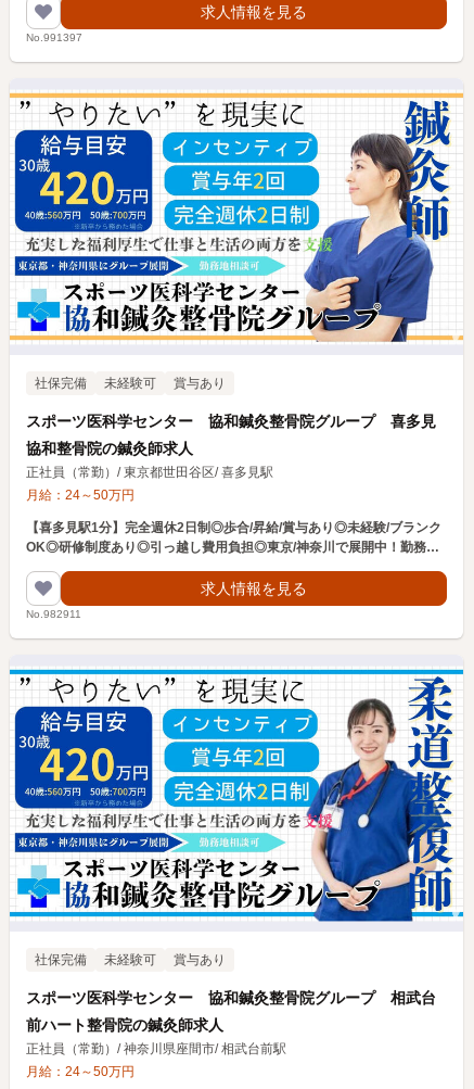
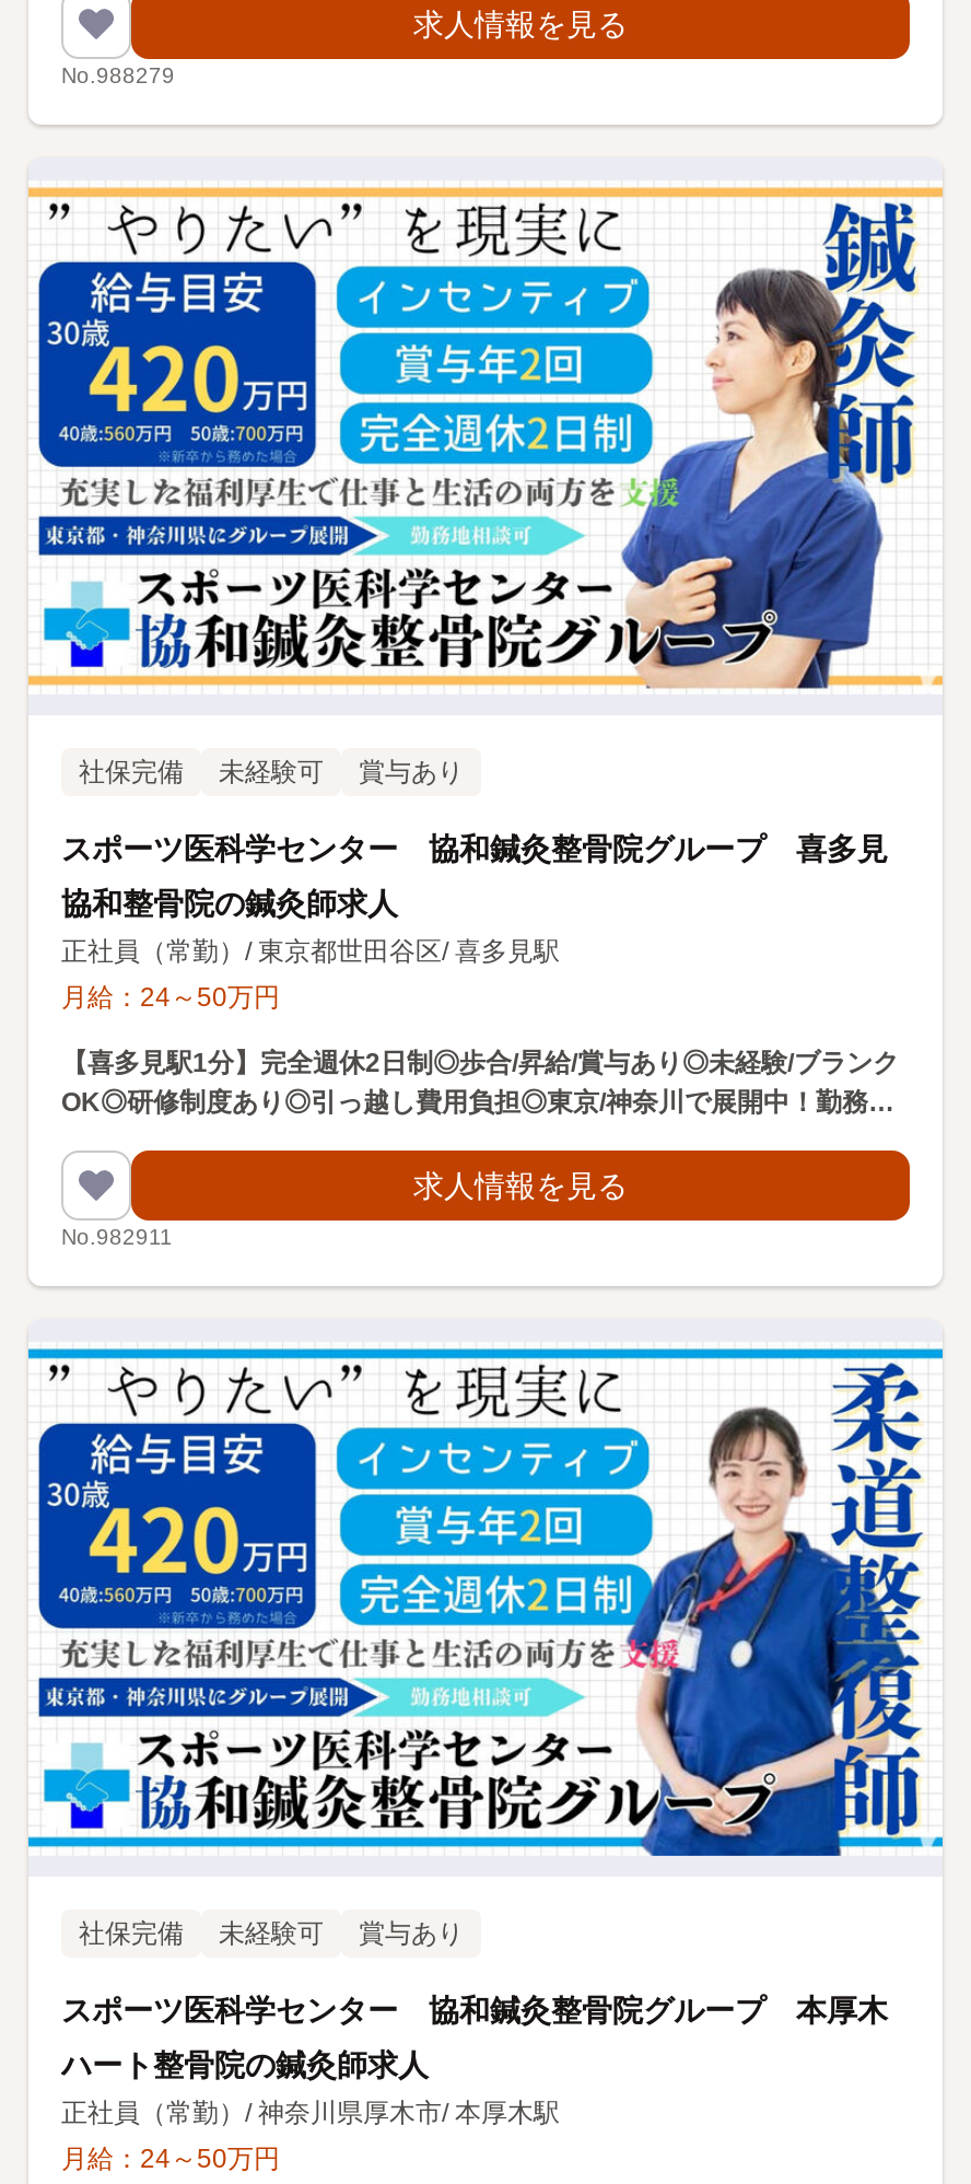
- No.991397
+ No.988279

- スポーツ医科学センター 協和鍼灸整骨院グループ 相武台
+ スポーツ医科学センター 協和鍼灸整骨院グループ 本厚木

- 前ハート整骨院の鍼灸師求人
- 正社員（常勤）/神奈川県座間市/相武台前駅
+ ハート整骨院の鍼灸師求人
+ 正社員（常勤）/神奈川県厚木市/本厚木駅
